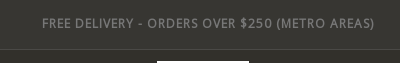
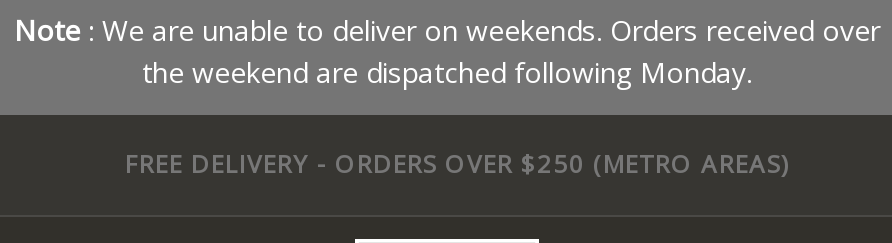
+ Note: We are unable to deliver on weekends. Orders received over
+ the weekend are dispatched following Monday.
